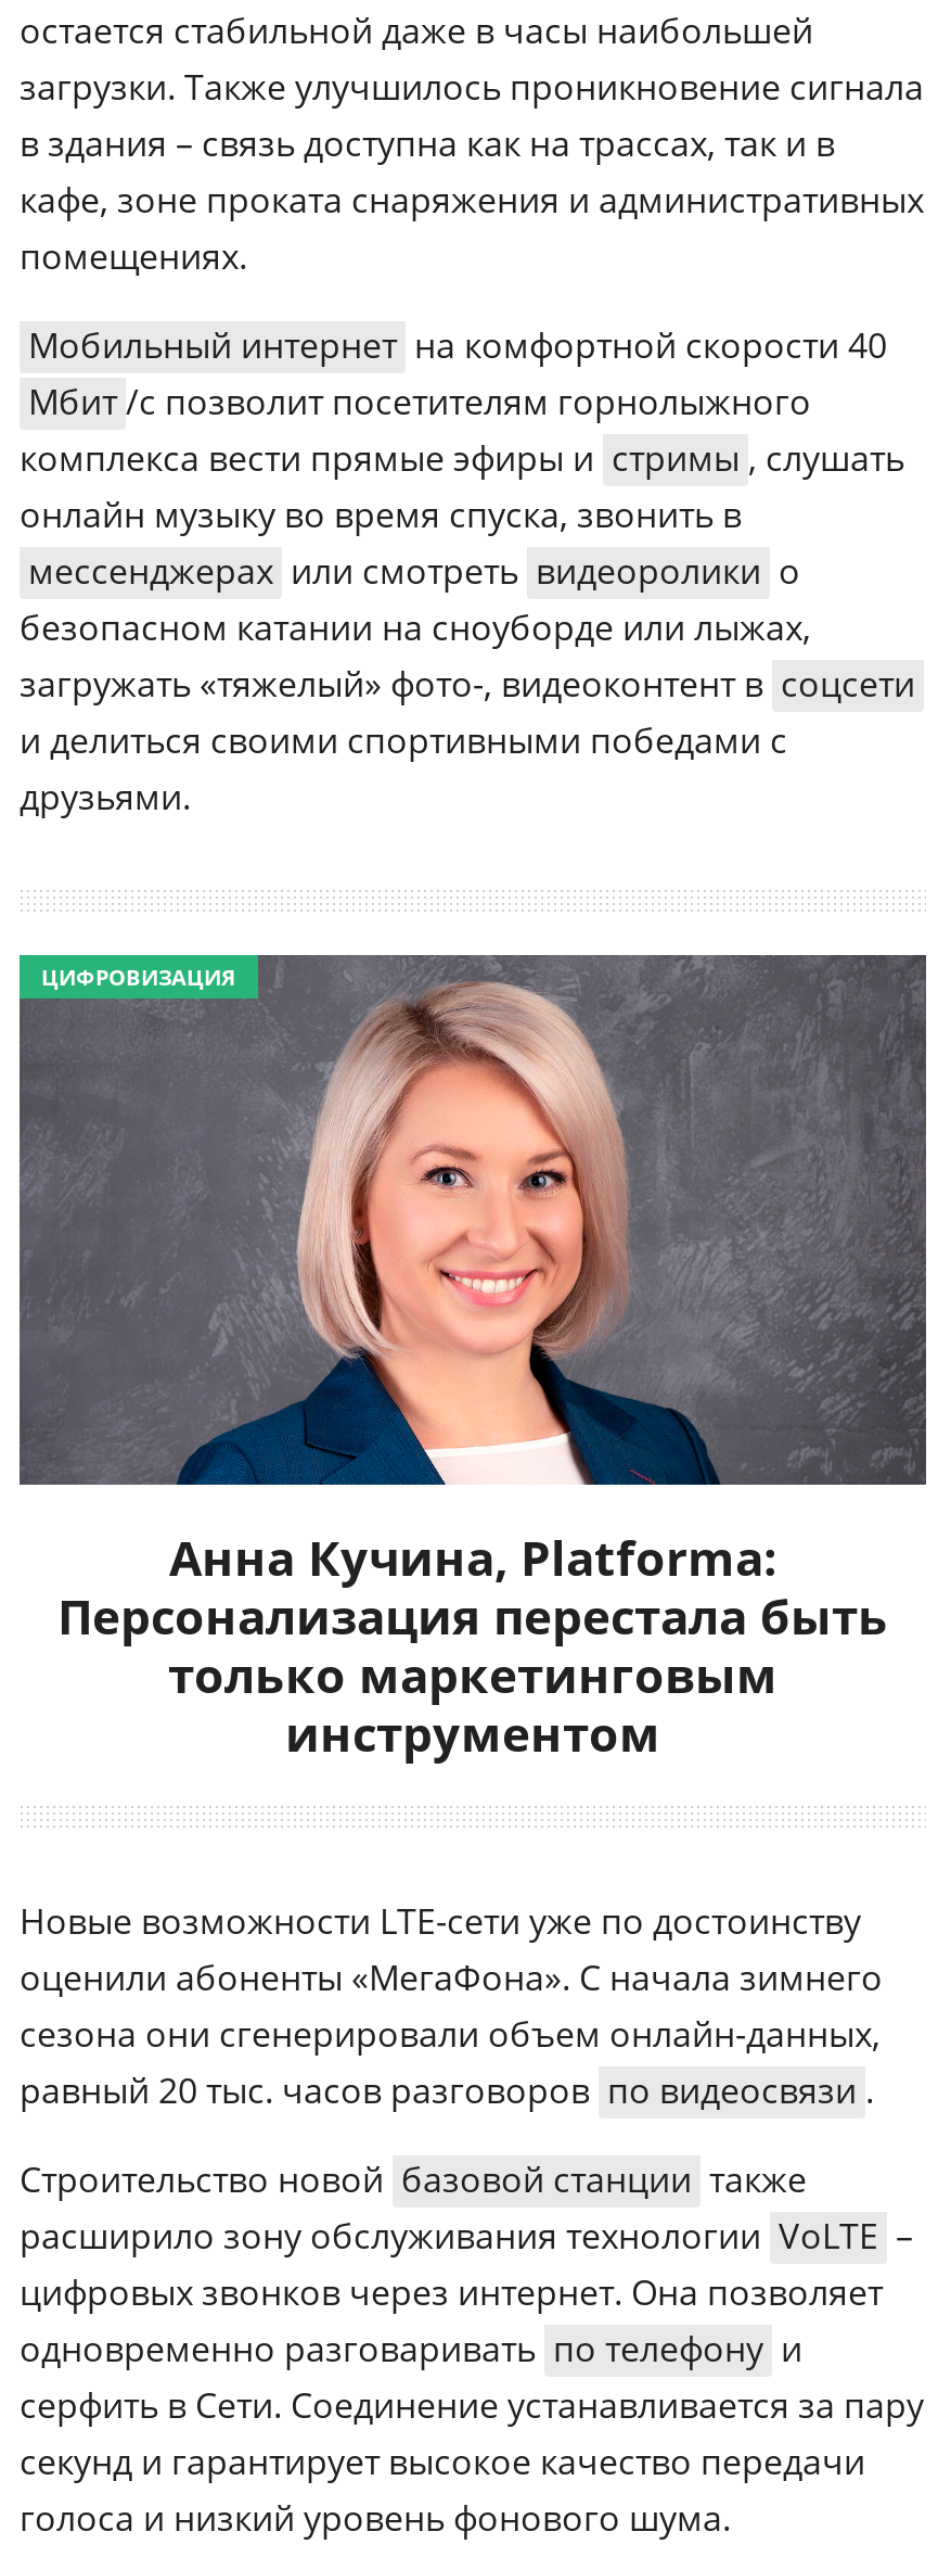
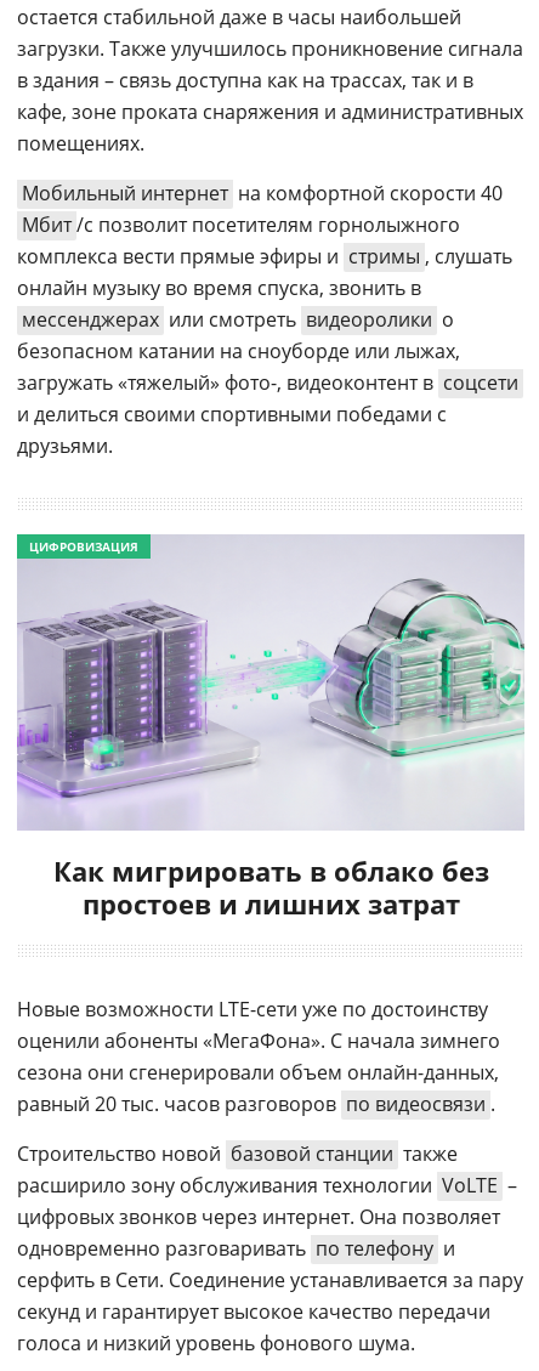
- [image]
- Анна Кучина, Platforma:
- Персонализация перестала быть
- только маркетинговым
- инструментом
+ [image]
+ Как мигрировать в облако без
+ простоев и лишних затрат
